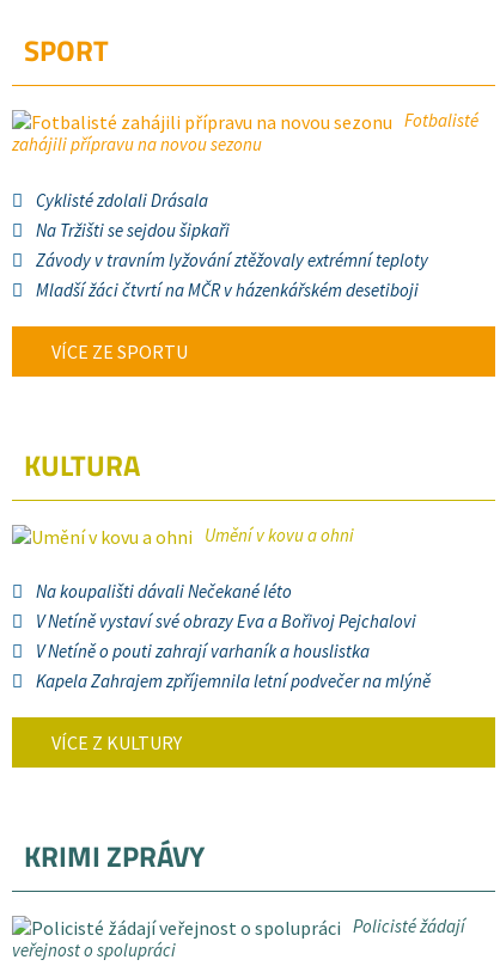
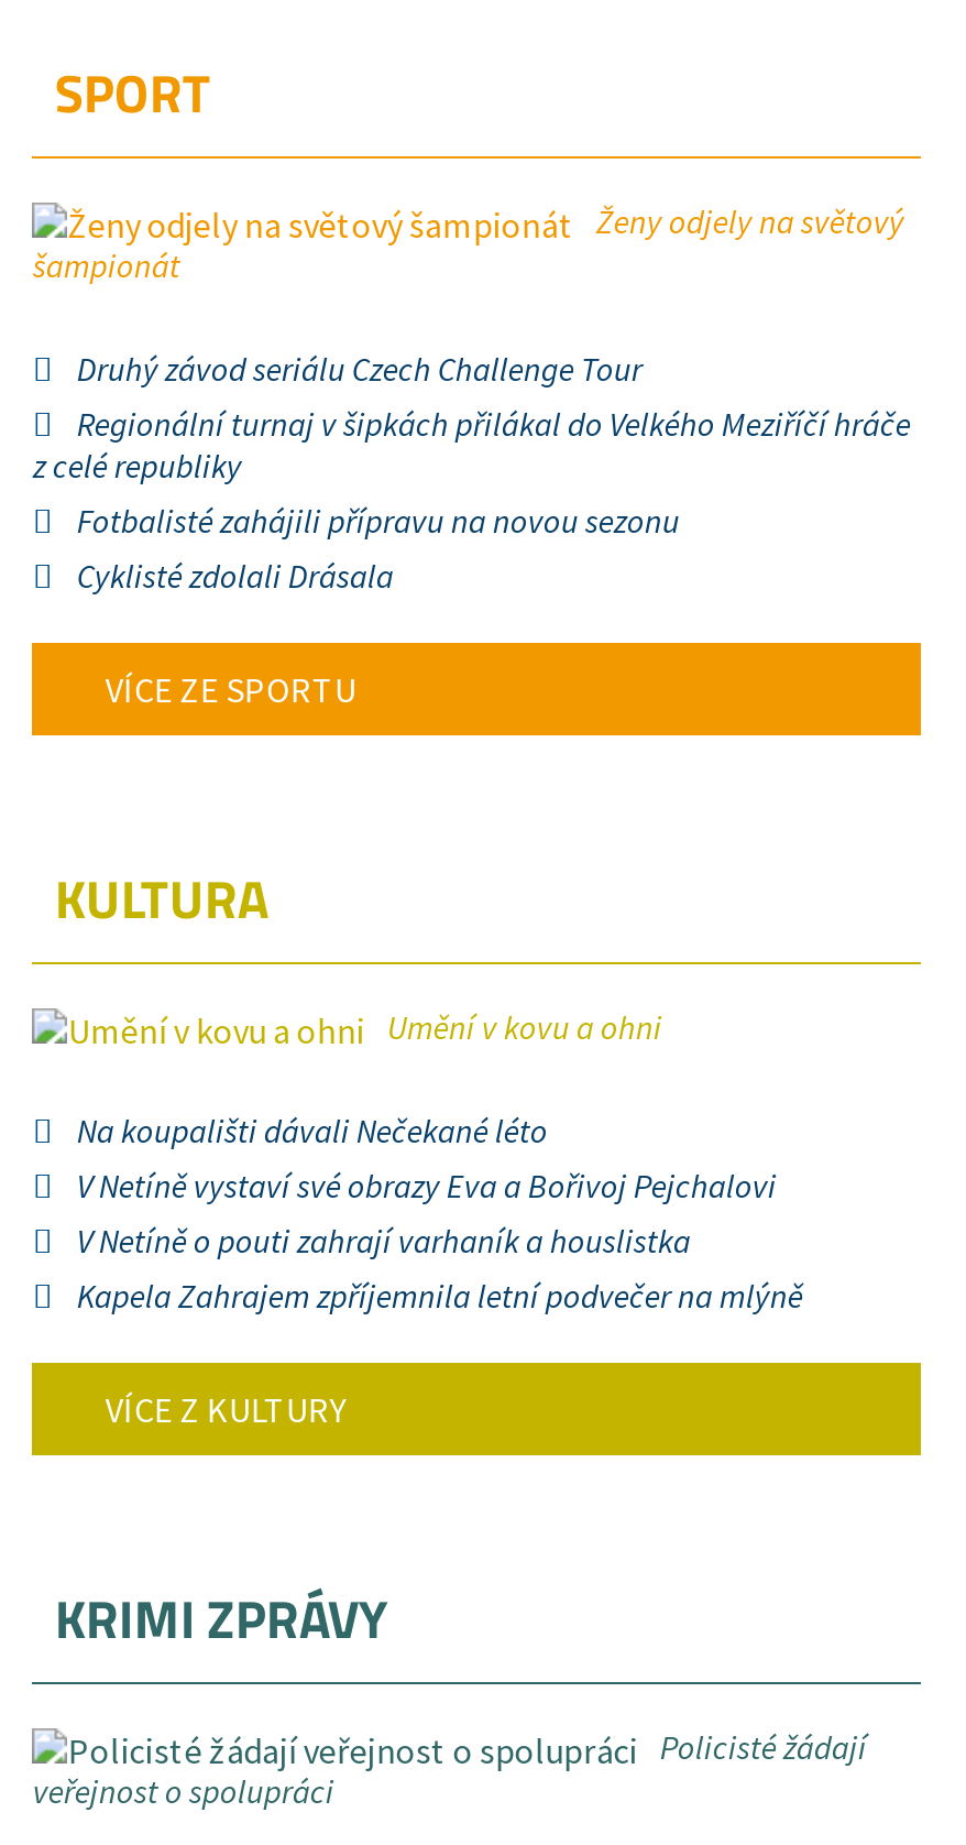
- Fotbalisté
- zahájili přípravu na novou sezonu
+ Ženy odjely na světový
+ šampionát
+ Druhý závod seriálu Czech Challenge Tour
+ Regionální turnaj v šipkách přilákal do Velkého Meziříčí hráče
+ z celé republiky
+ Fotbalisté zahájili přípravu na novou sezonu

moved down: Cyklisté zdolali Drásala

- Na Tržišti se sejdou šipkaři
- Závody v travním lyžování ztěžovaly extrémní teploty
- Mladší žáci čtvrtí na MČR v házenkářském desetiboji
